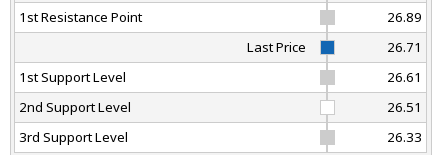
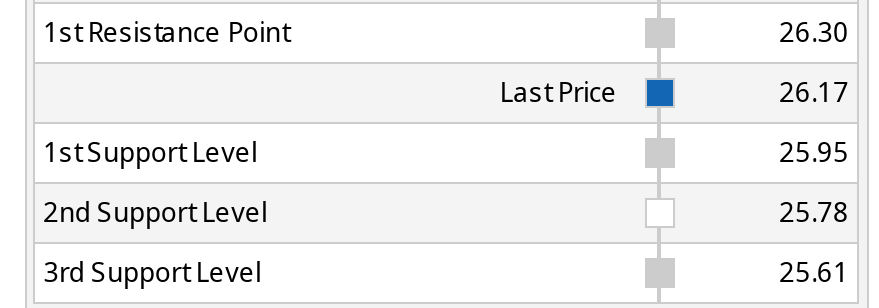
- 26.89
+ 26.30

- 26.71
+ 26.17

- 26.61
+ 25.95

- 26.51
+ 25.78

- 26.33
+ 25.61
